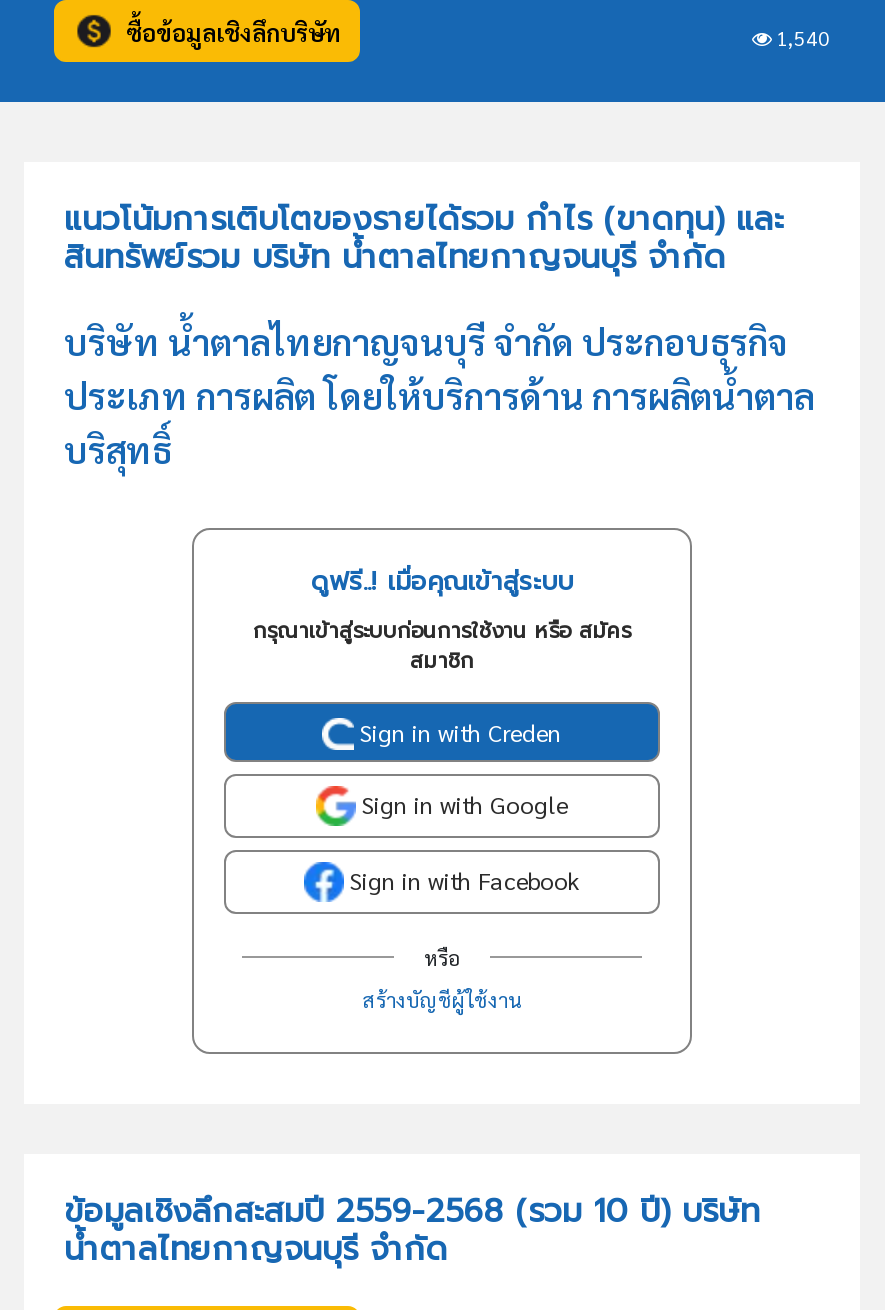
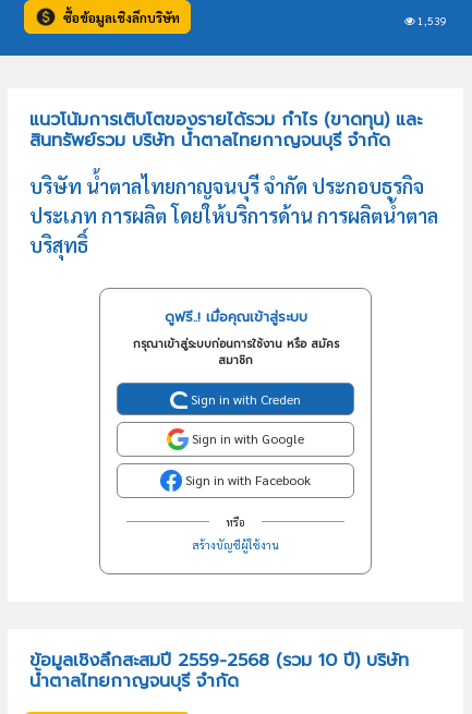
- 1,540
+ 1,539
